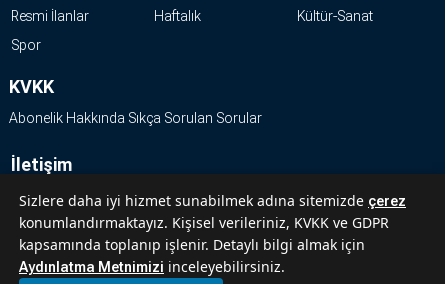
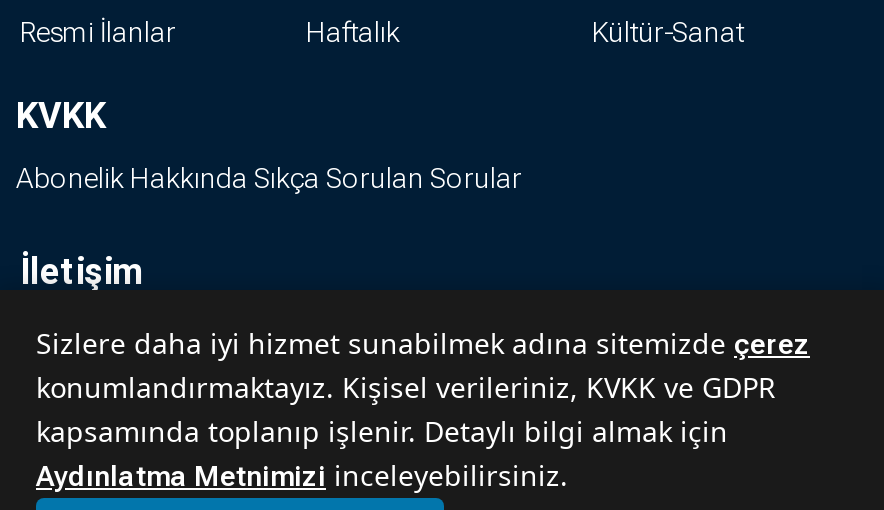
- Spor
